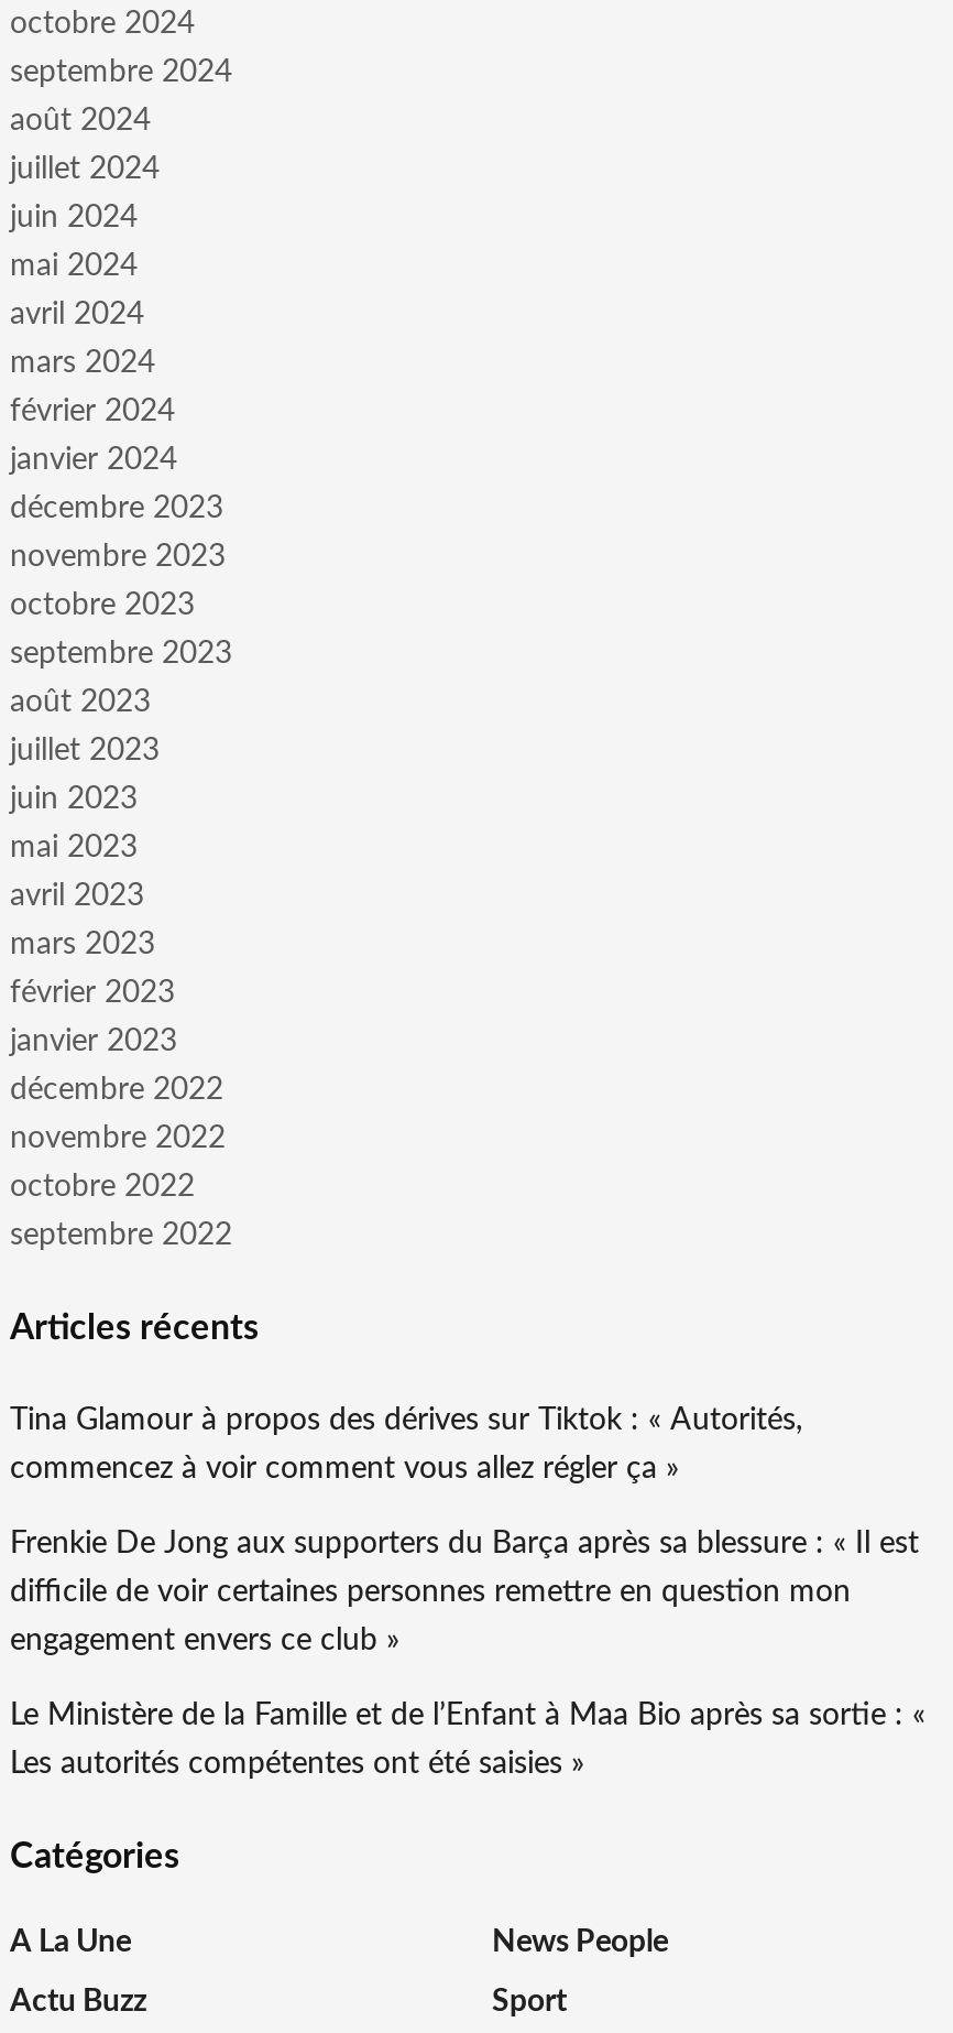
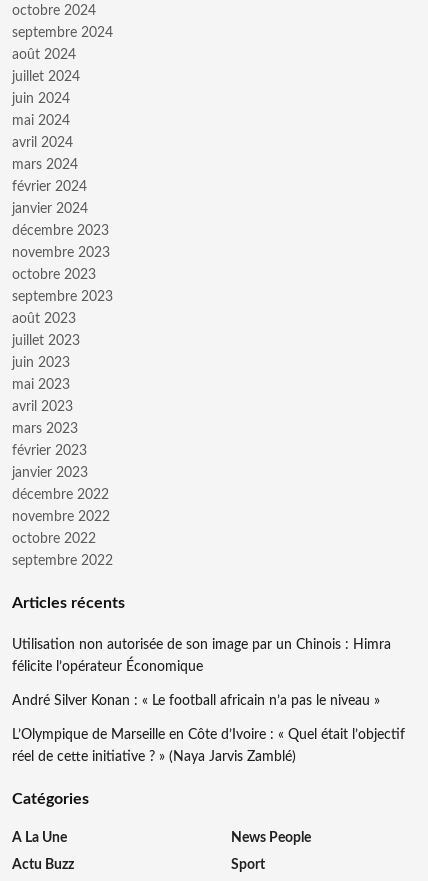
- Tina Glamour à propos des dérives sur Tiktok : « Autorités,
- commencez à voir comment vous allez régler ça »
- Frenkie De Jong aux supporters du Barça après sa blessure : « Il est
- difficile de voir certaines personnes remettre en question mon
- engagement envers ce club »
- Le Ministère de la Famille et de l’Enfant à Maa Bio après sa sortie : «
- Les autorités compétentes ont été saisies »
+ Utilisation non autorisée de son image par un Chinois : Himra
+ félicite l’opérateur Économique
+ André Silver Konan : « Le football africain n’a pas le niveau »
+ L’Olympique de Marseille en Côte d’Ivoire : « Quel était l’objectif
+ réel de cette initiative ? » (Naya Jarvis Zamblé)
